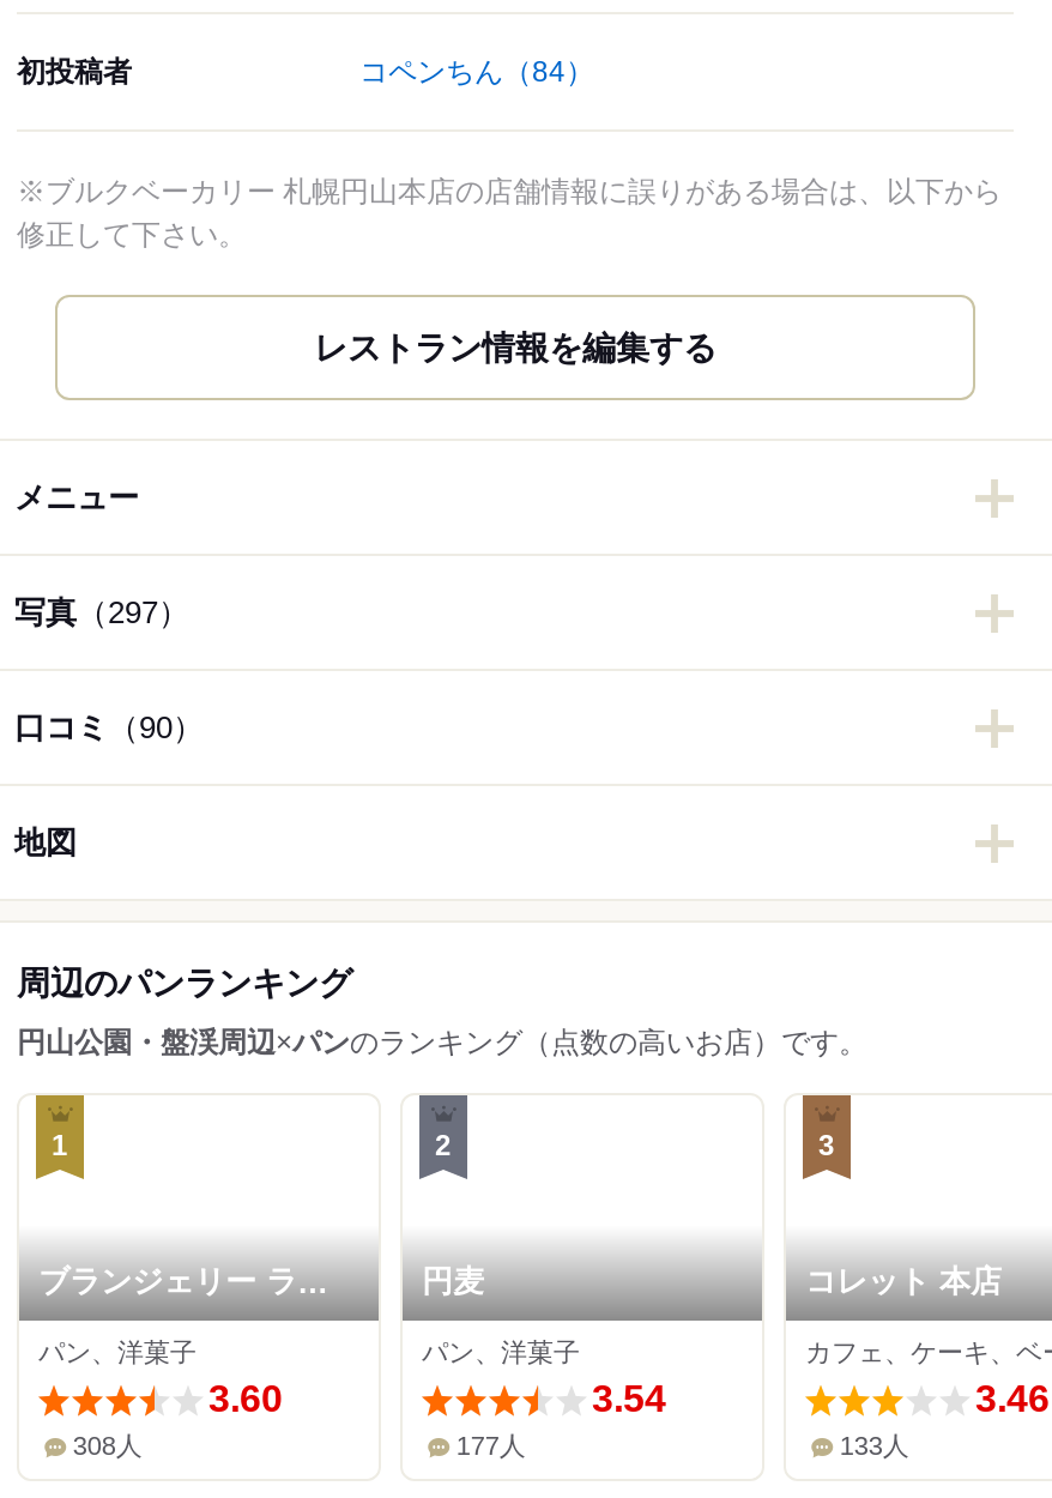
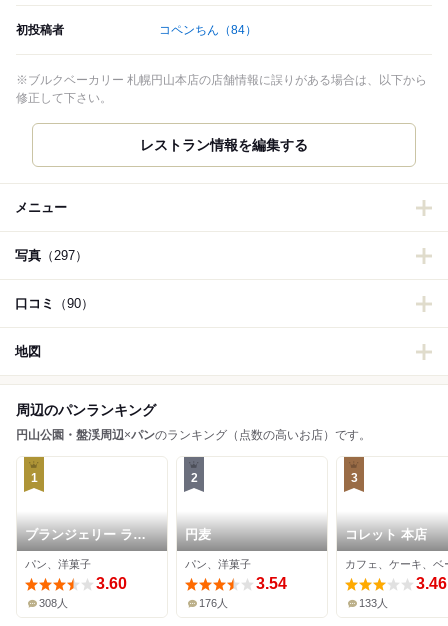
- 177人
+ 176人
